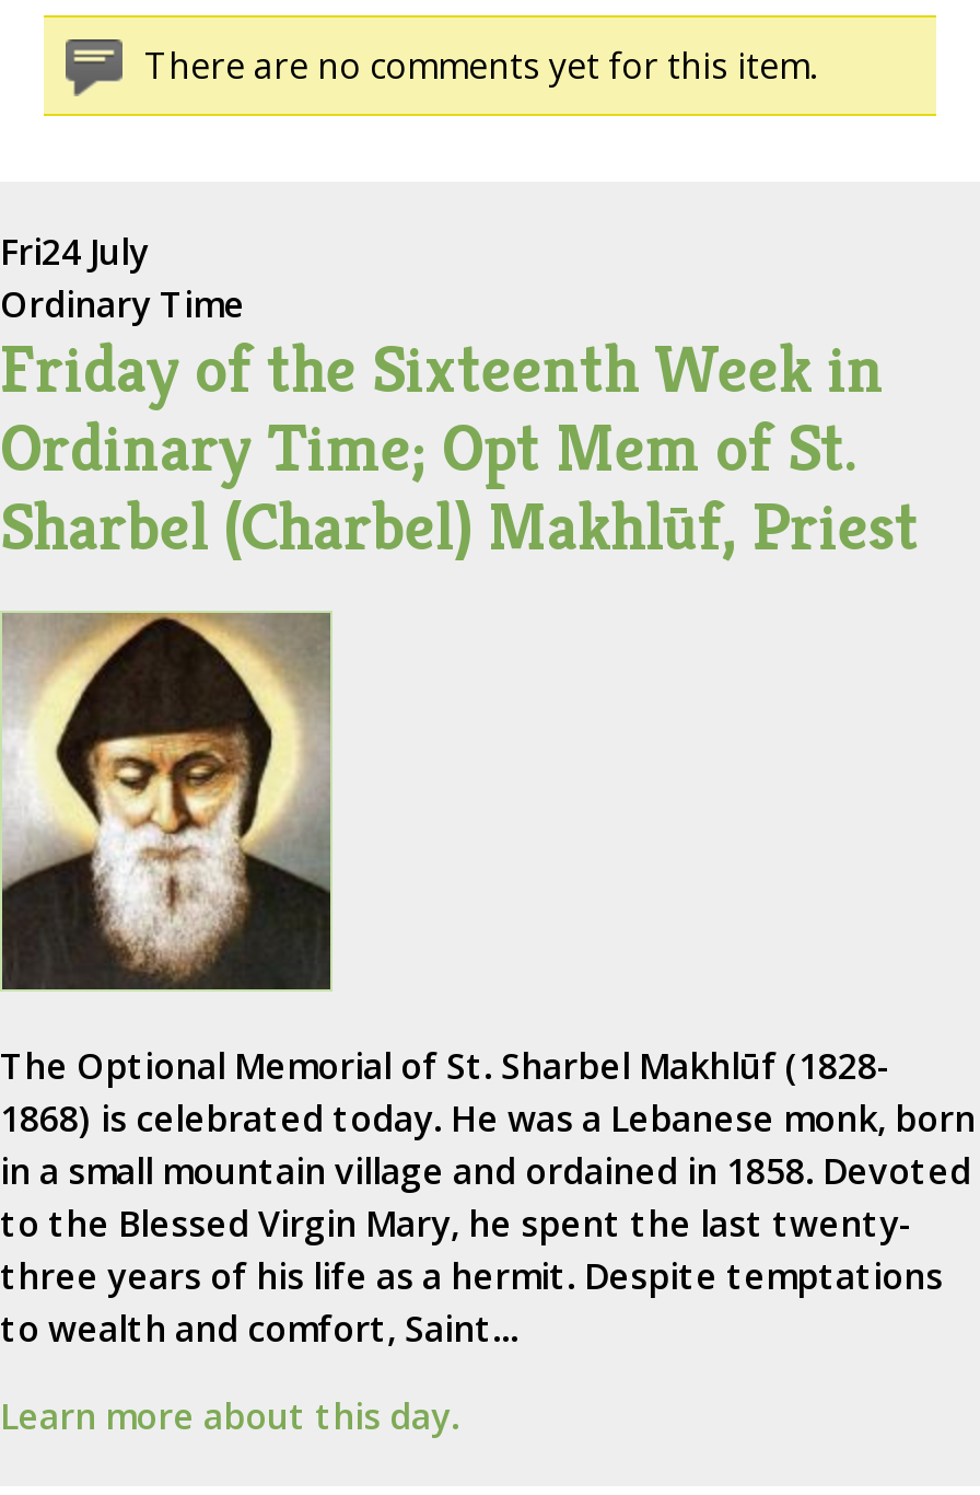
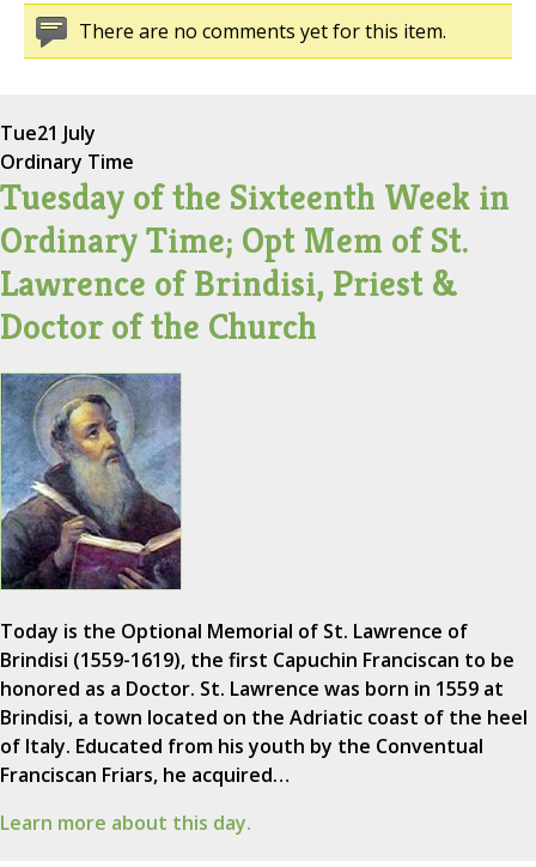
- Fri24 July
+ Tue21 July

- Friday of the Sixteenth Week in
+ Tuesday of the Sixteenth Week in

- Sharbel (Charbel) Makhlūf, Priest
+ Lawrence of Brindisi, Priest &
+ Doctor of the Church

- [image]
+ [image]

- The Optional Memorial of St. Sharbel Makhlūf (1828-
- 1868) is celebrated today. He was a Lebanese monk, born
- in a small mountain village and ordained in 1858. Devoted
- to the Blessed Virgin Mary, he spent the last twenty-
- three years of his life as a hermit. Despite temptations
- to wealth and comfort, Saint…
+ Today is the Optional Memorial of St. Lawrence of
+ Brindisi (1559-1619), the first Capuchin Franciscan to be
+ honored as a Doctor. St. Lawrence was born in 1559 at
+ Brindisi, a town located on the Adriatic coast of the heel
+ of Italy. Educated from his youth by the Conventual
+ Franciscan Friars, he acquired…
